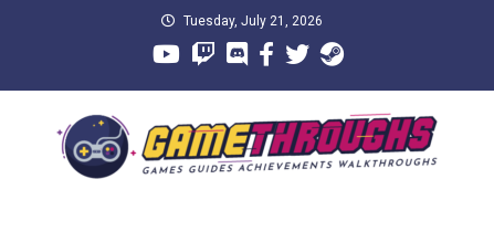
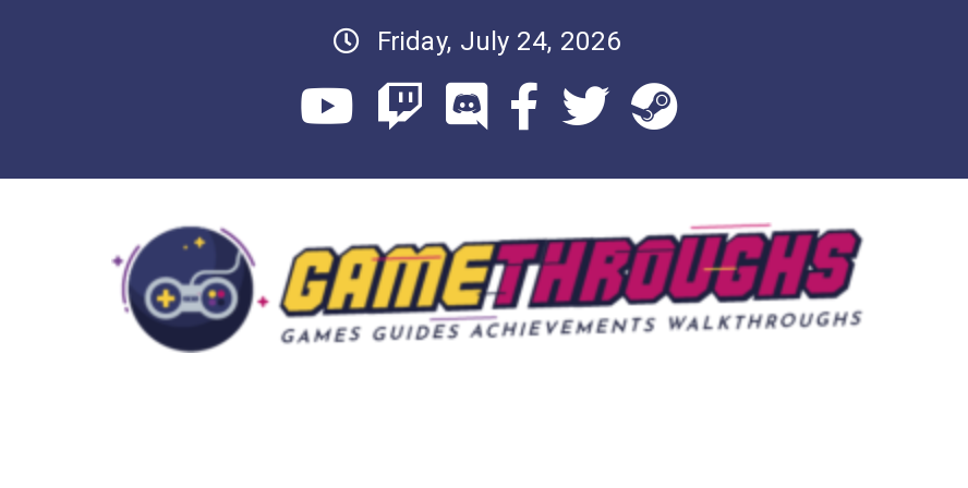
- Tuesday, July 21, 2026
+ Friday, July 24, 2026
